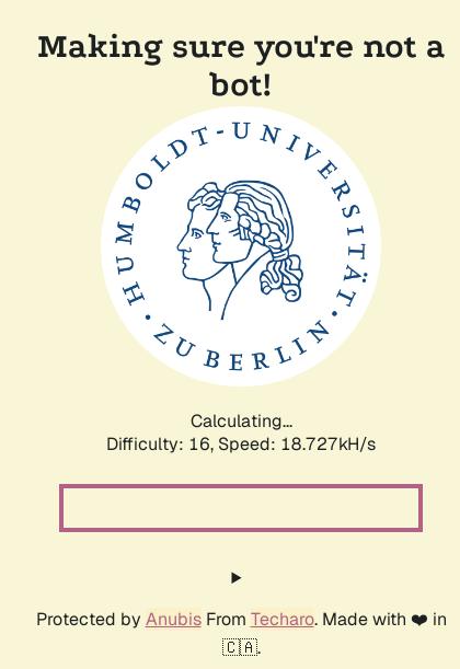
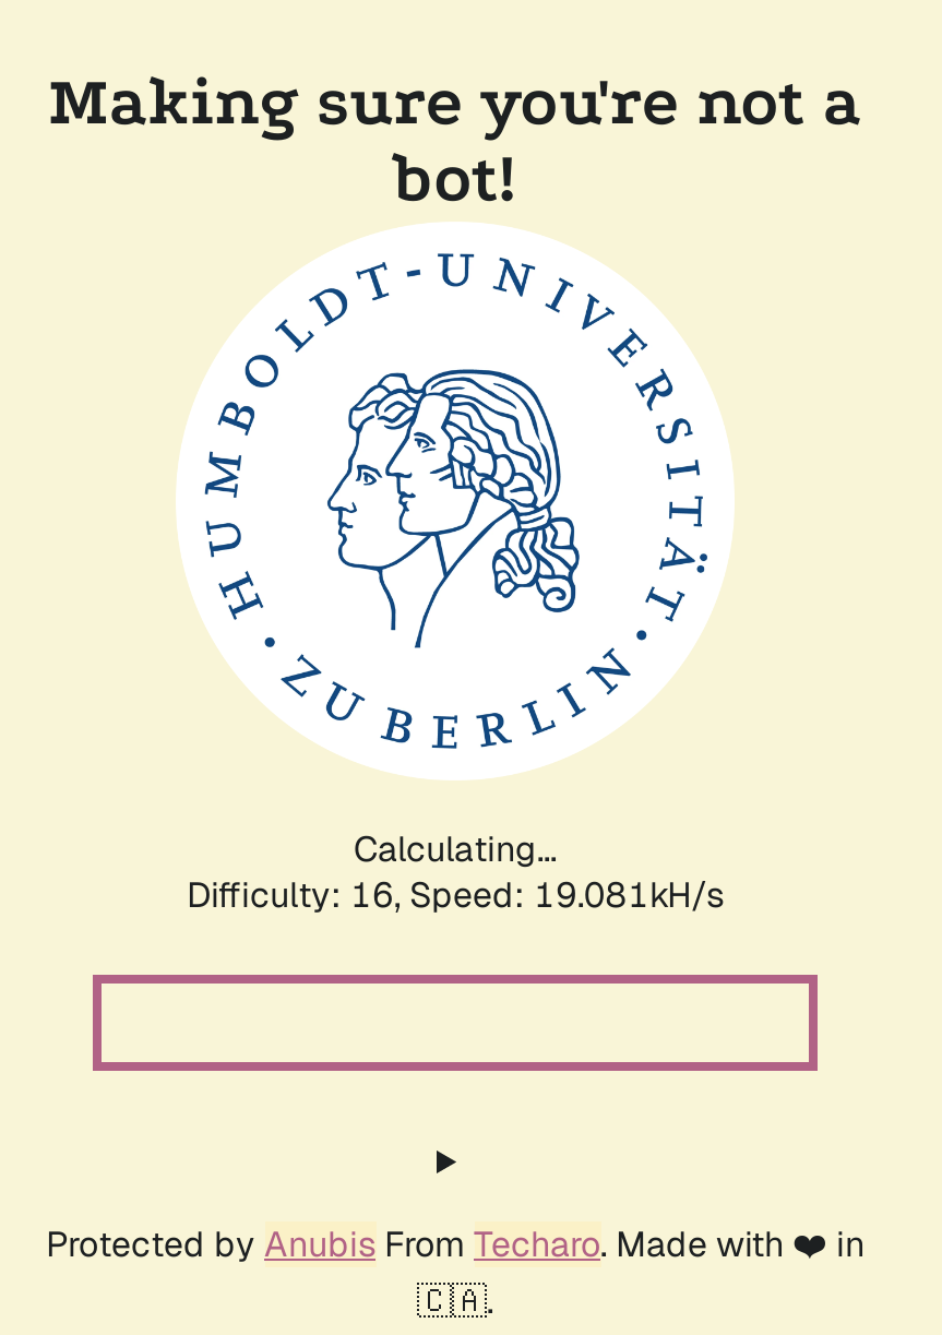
- Difficulty: 16, Speed: 18.727kH/s
+ Difficulty: 16, Speed: 19.081kH/s
